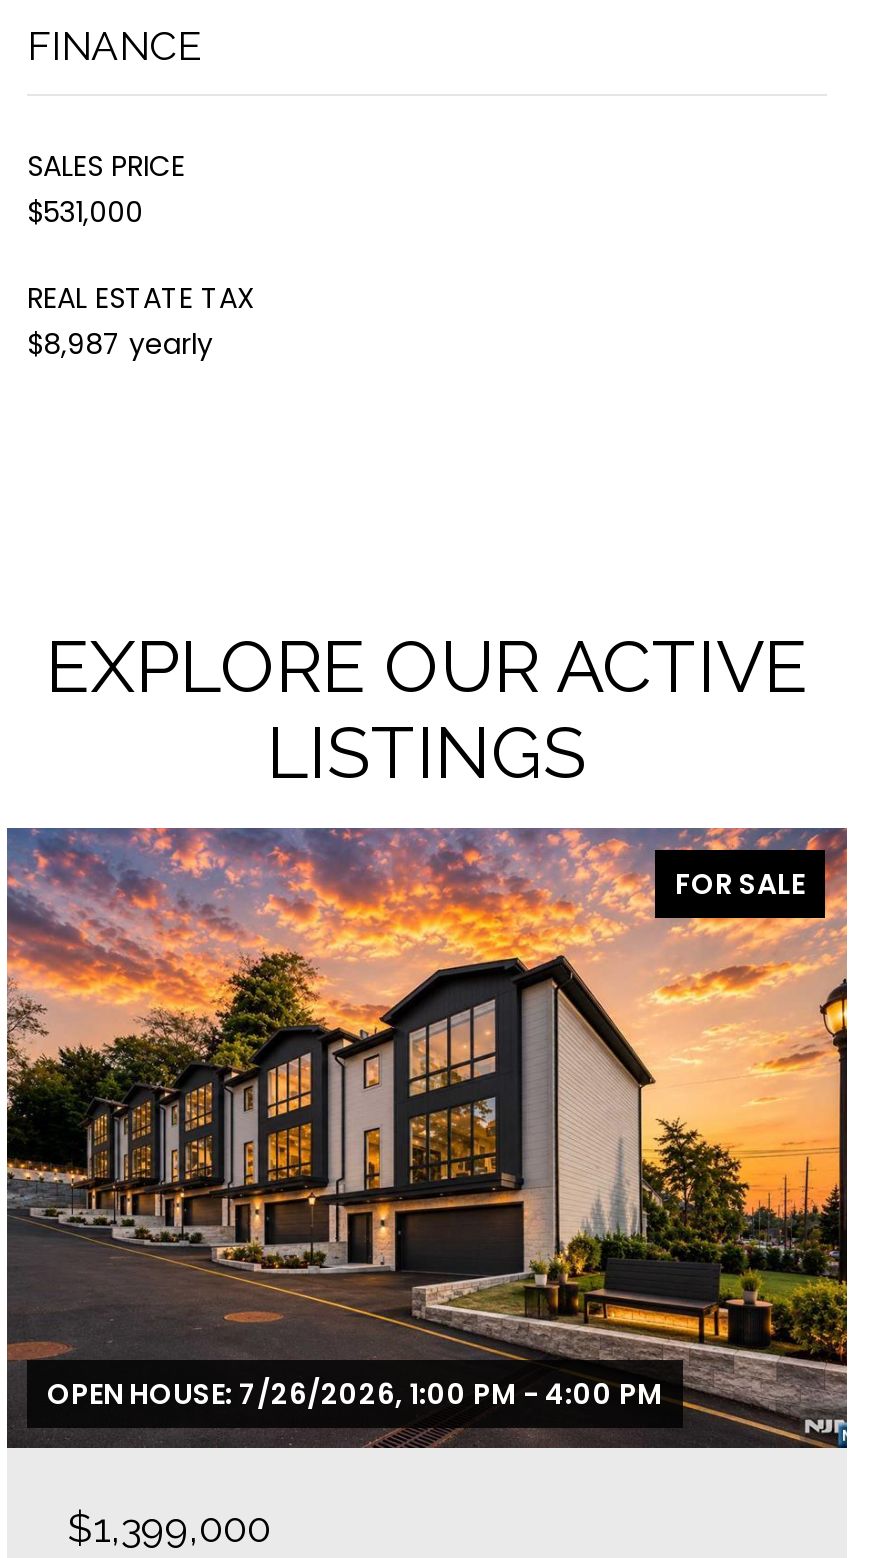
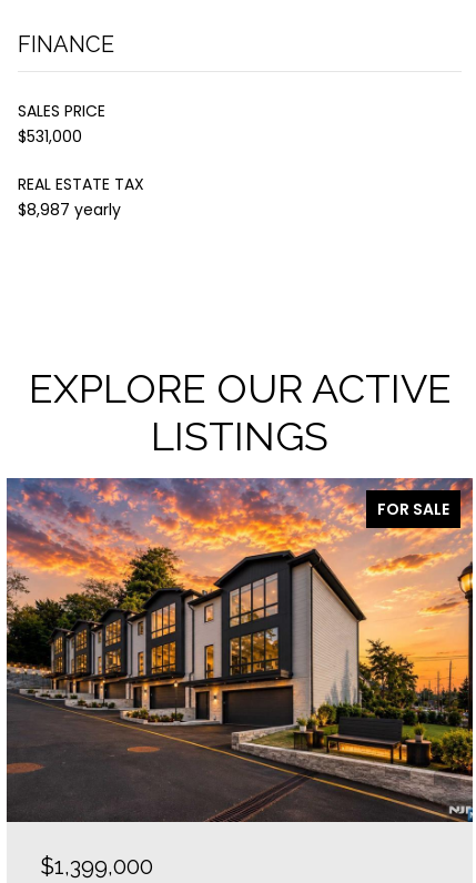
- OPEN HOUSE: 7/26/2026, 1:00 PM - 4:00 PM
